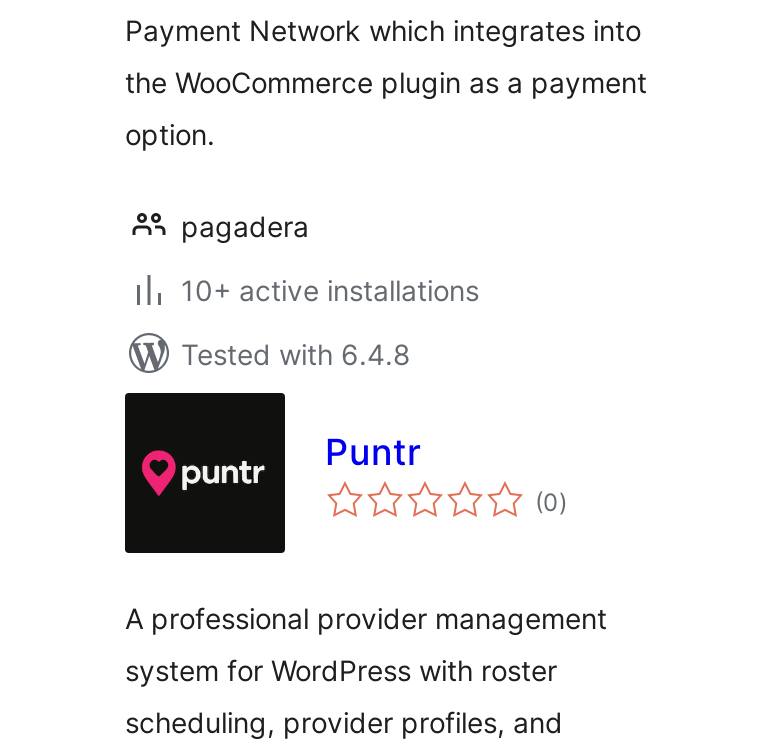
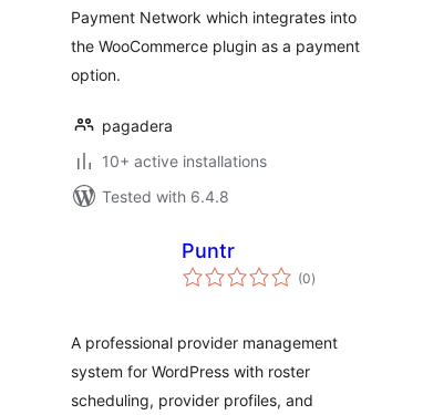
- [image]
